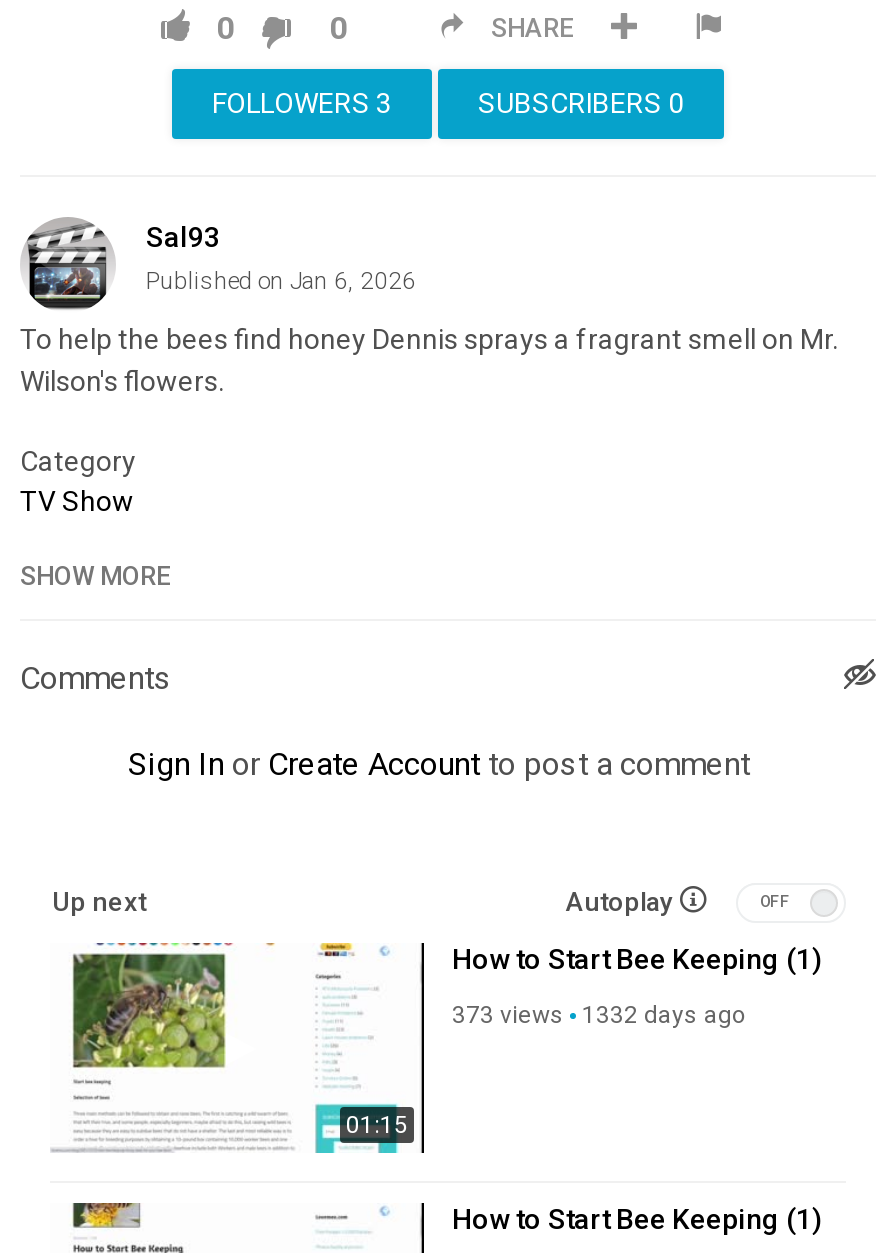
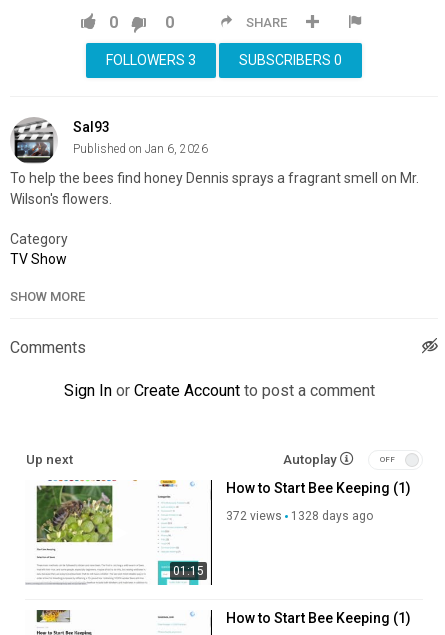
- 373 views
+ 372 views

- 1332 days ago
+ 1328 days ago
